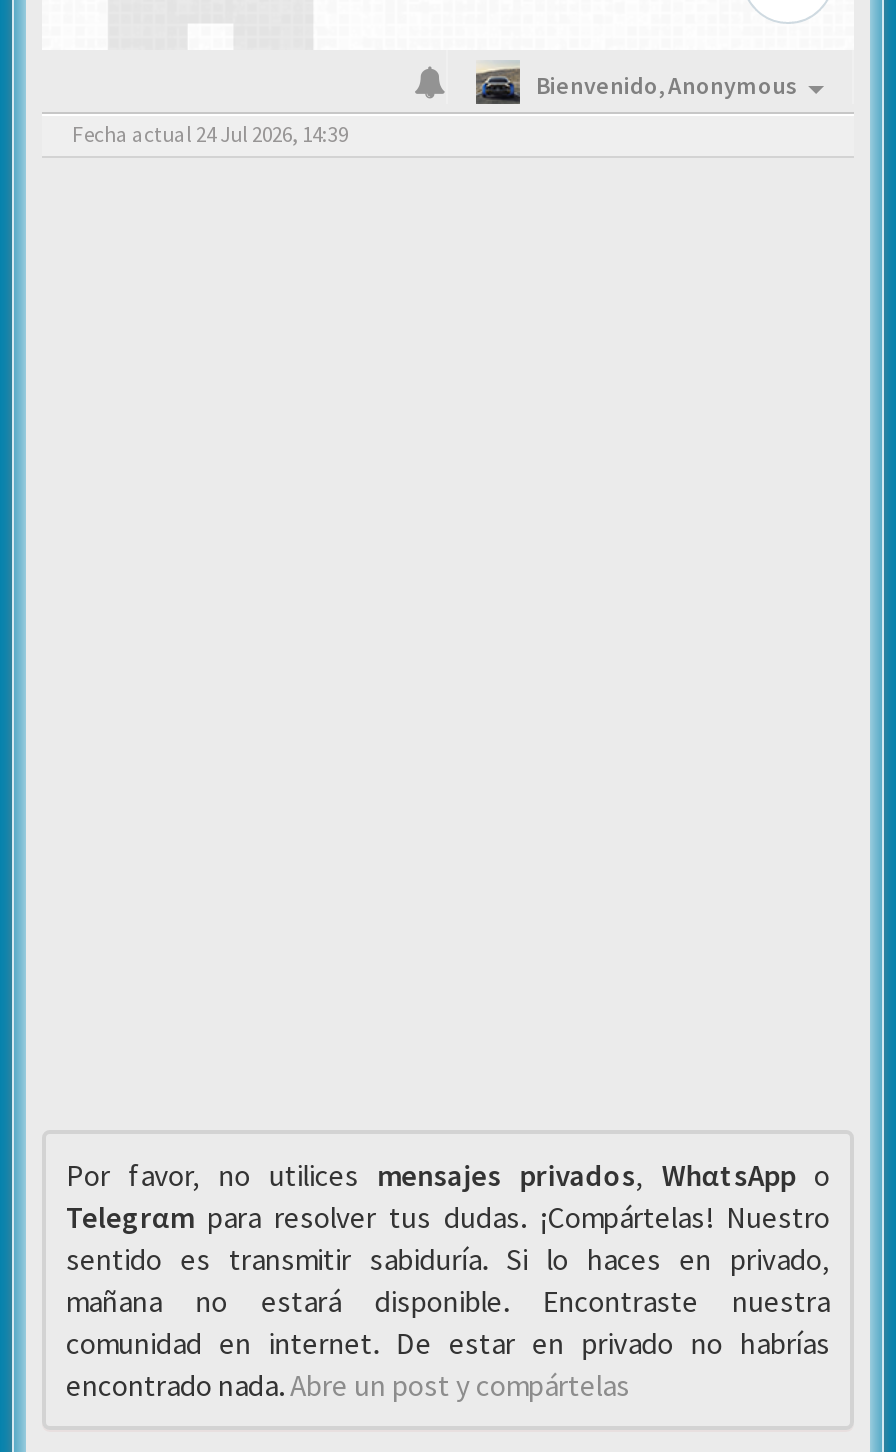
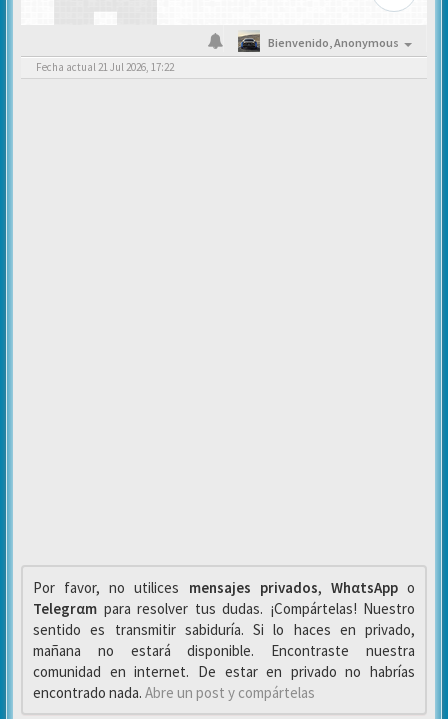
- Fecha actual 24 Jul 2026, 14:39
+ Fecha actual 21 Jul 2026, 17:22
